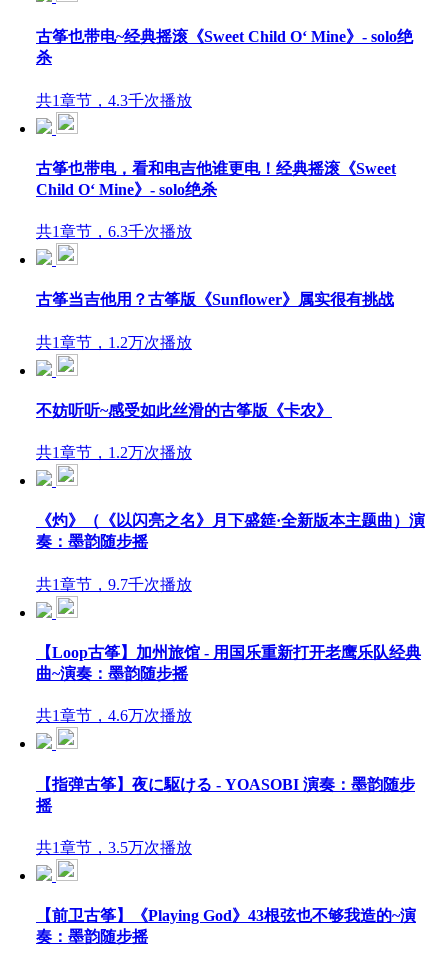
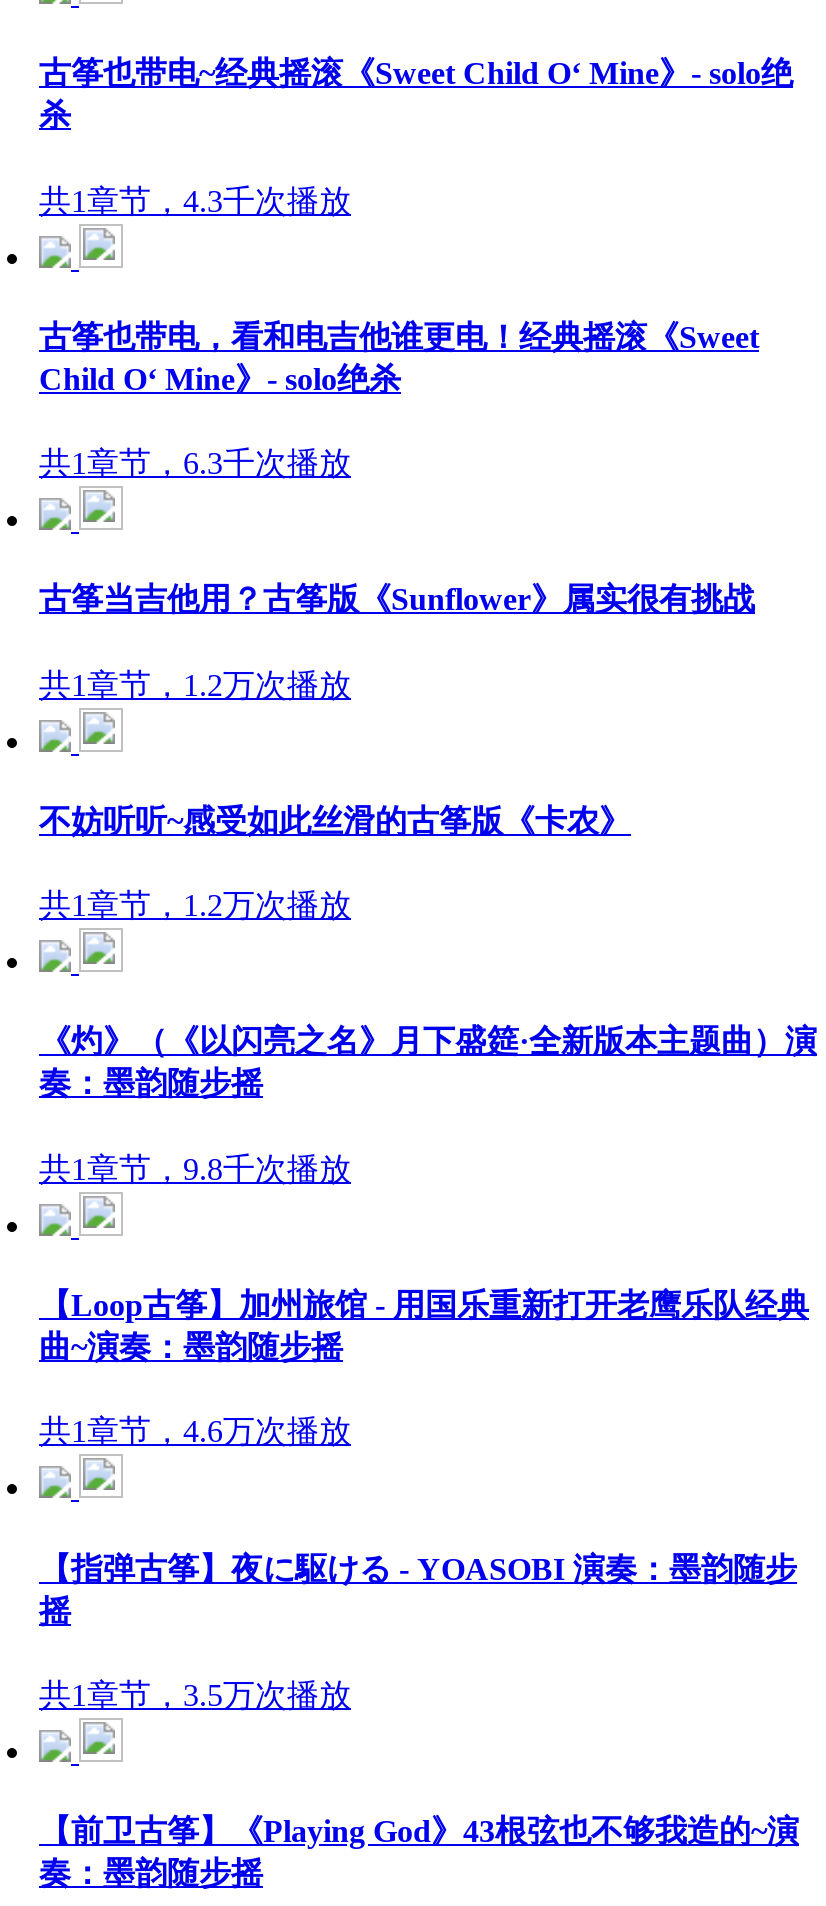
- 共1章节，9.7千次播放
+ 共1章节，9.8千次播放
